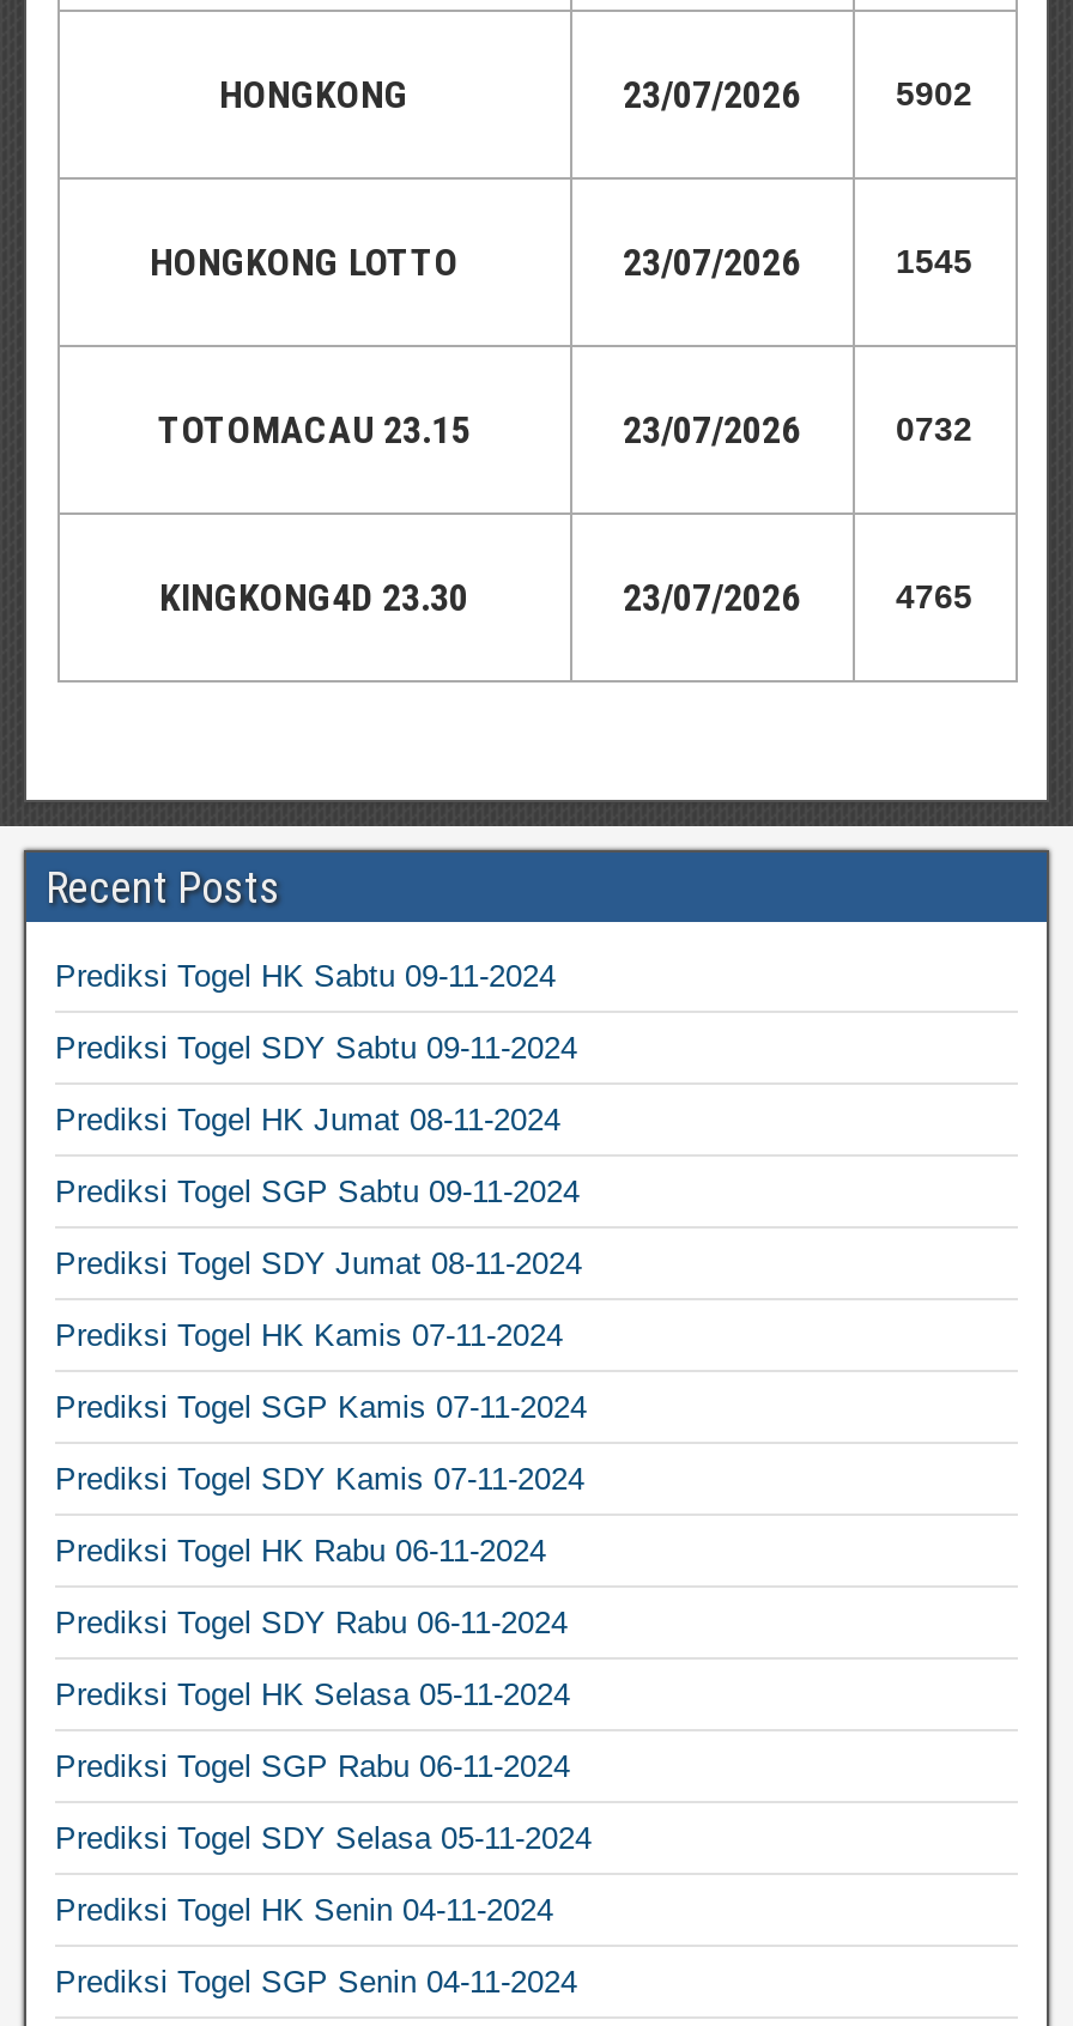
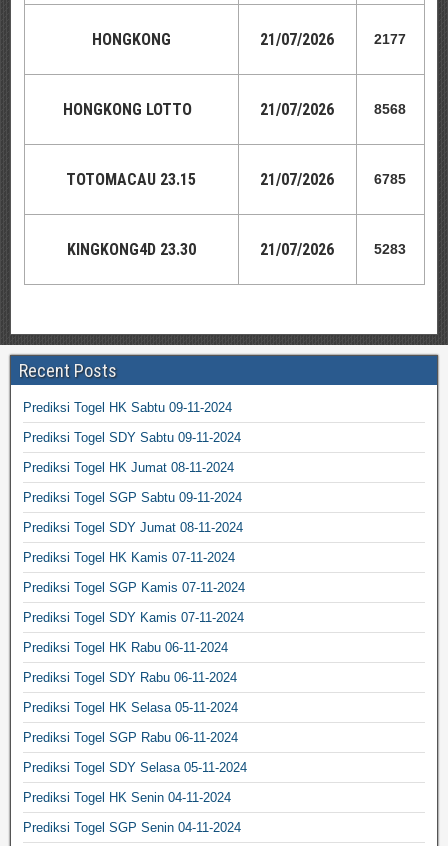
- 23/07/2026
+ 21/07/2026

- 5902
+ 2177

- 23/07/2026
+ 21/07/2026

- 1545
+ 8568

- 23/07/2026
+ 21/07/2026

- 0732
+ 6785

- 23/07/2026
+ 21/07/2026

- 4765
+ 5283
